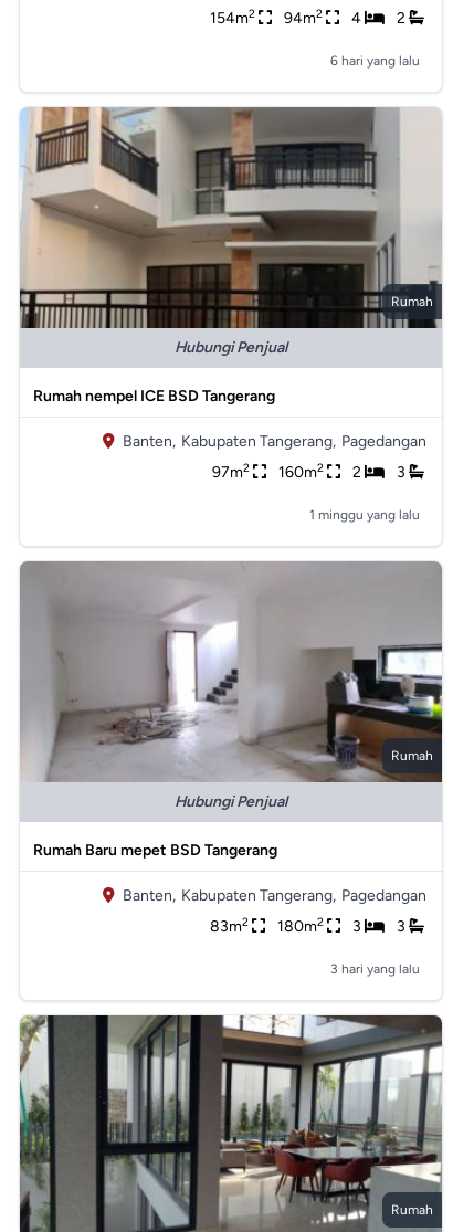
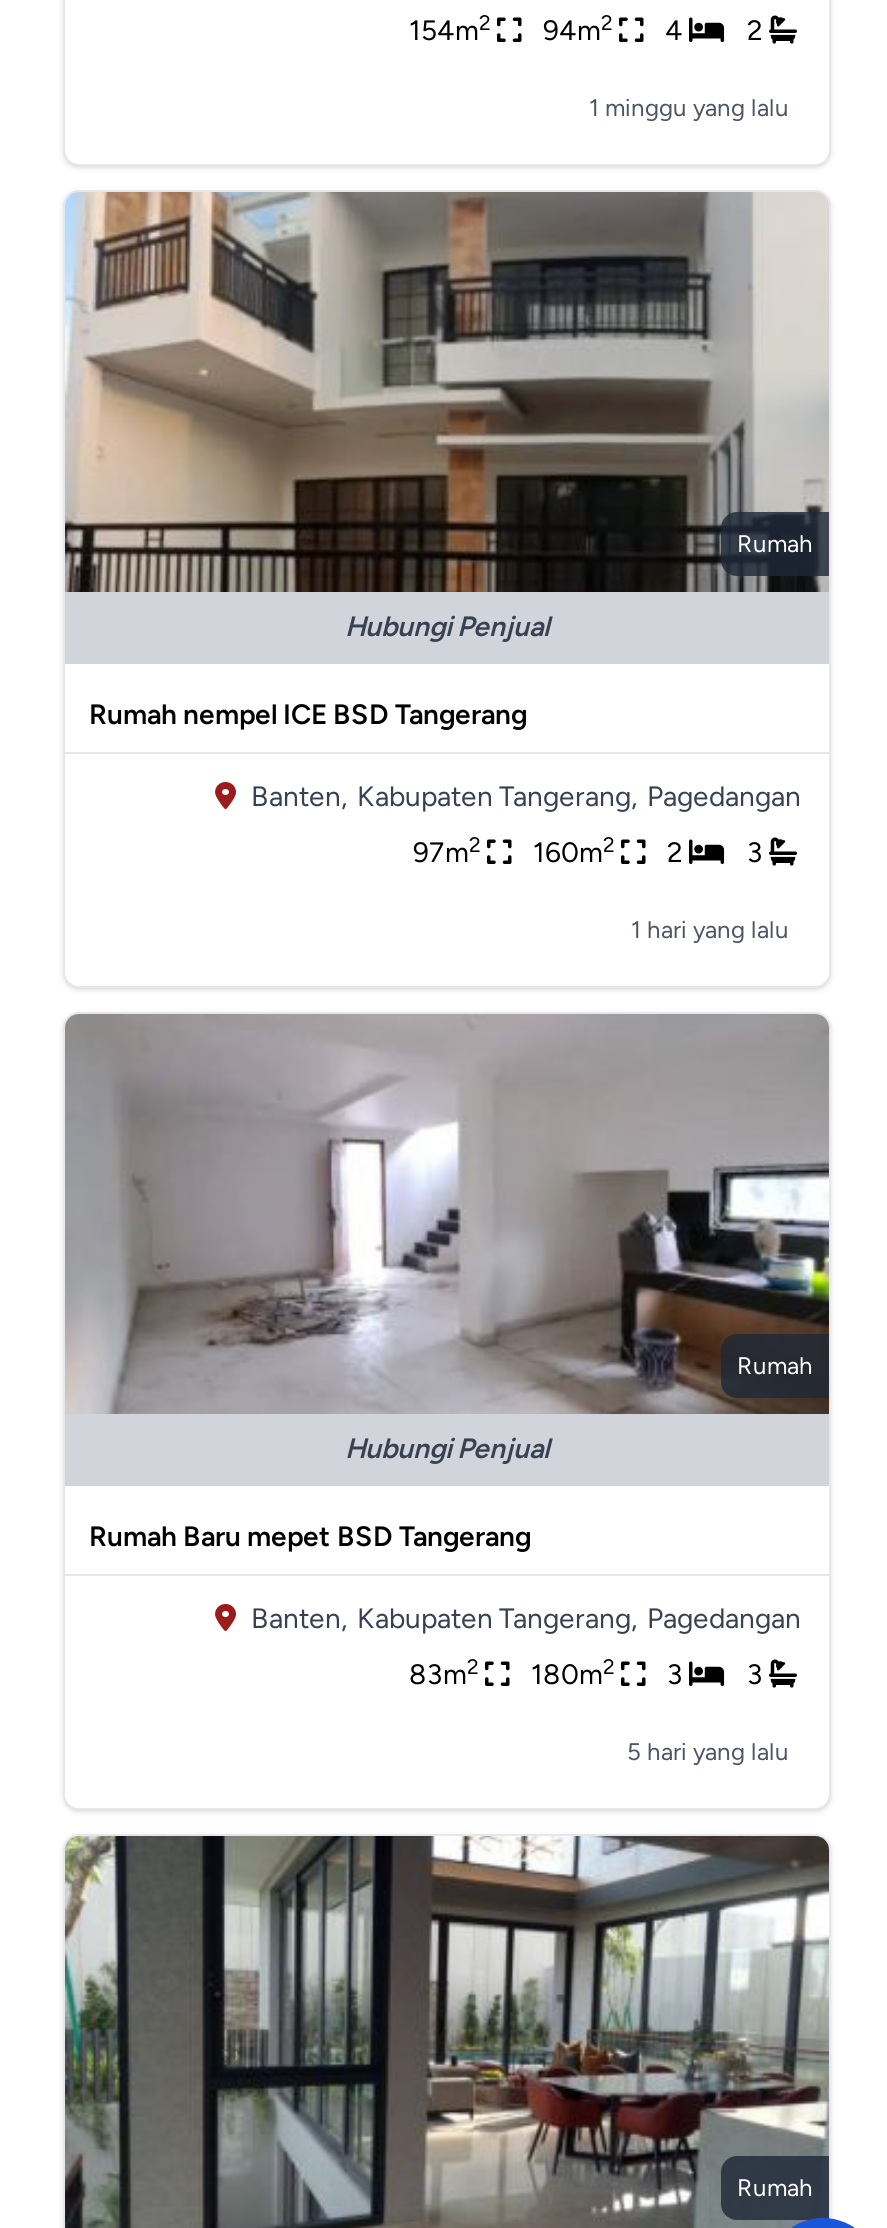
- 6 hari yang lalu

+ 1 hari yang lalu

moved up: 1 minggu yang lalu

- 3 hari yang lalu
+ 5 hari yang lalu
